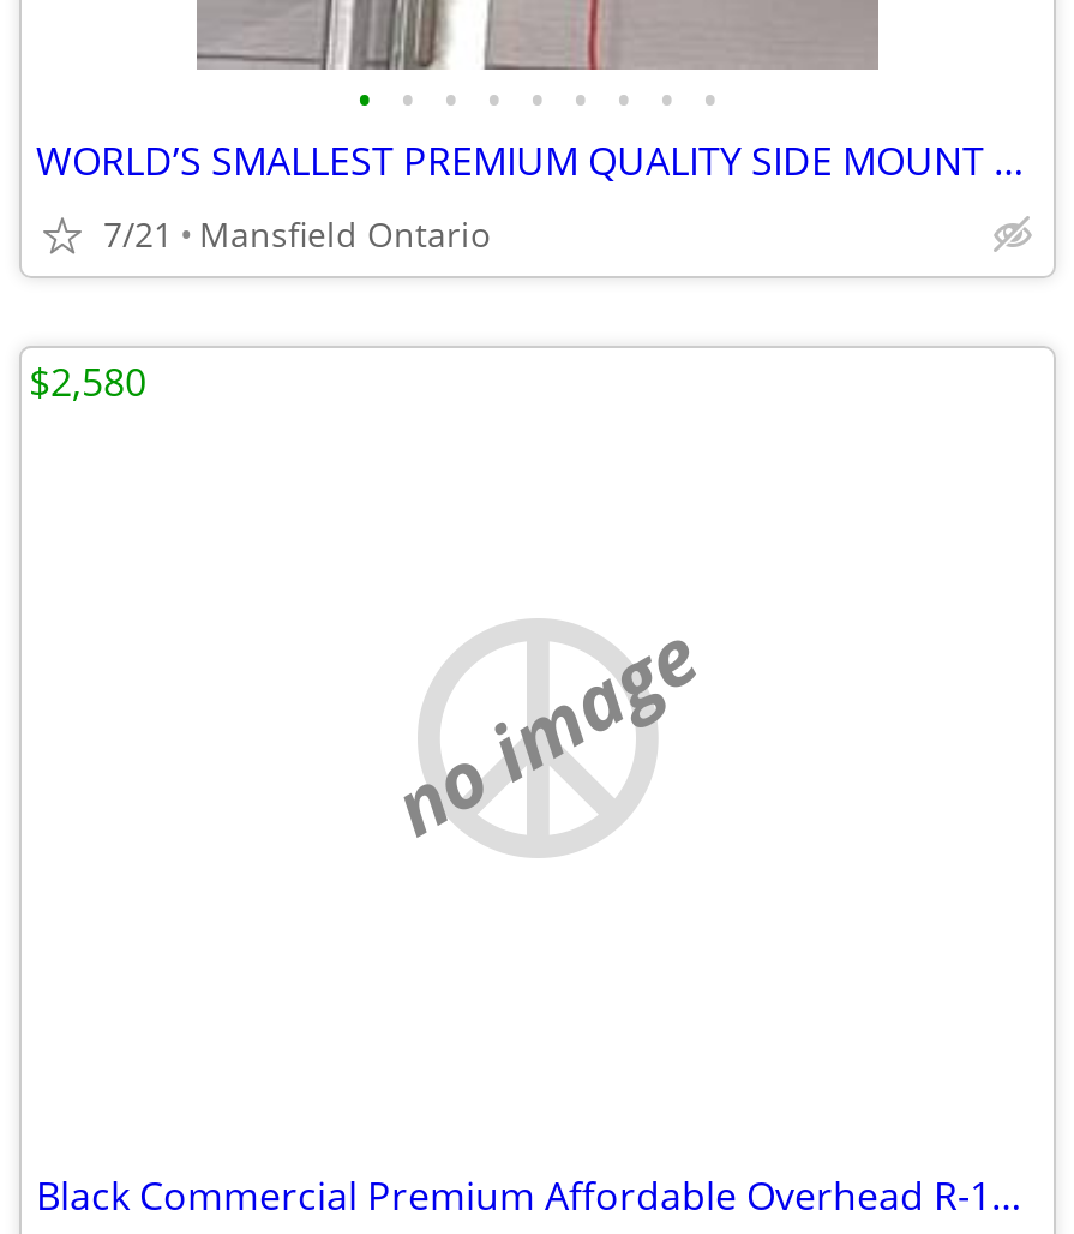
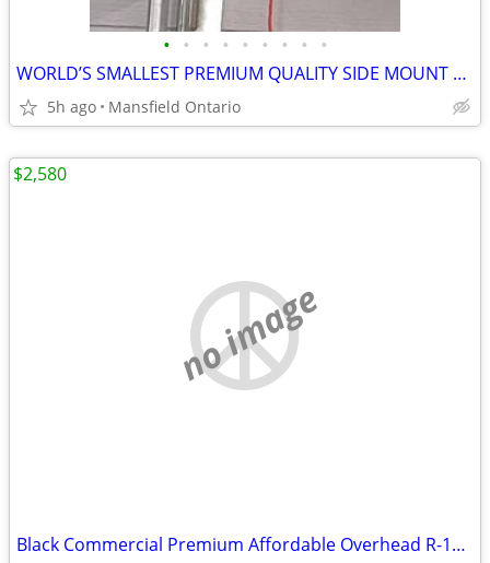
- 7/21 Mansfield Ontario
+ 5h ago Mansfield Ontario
